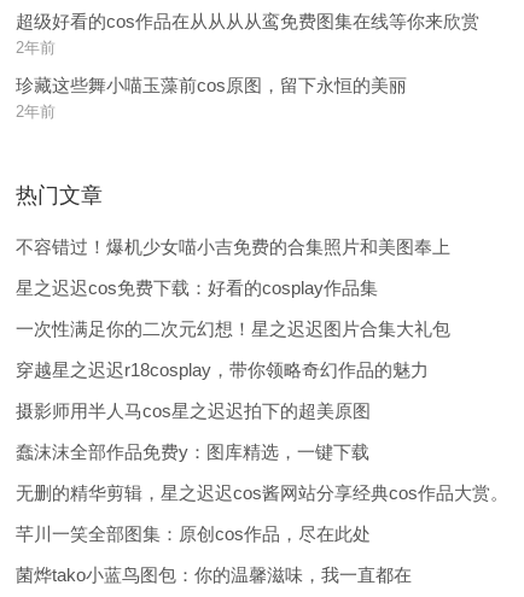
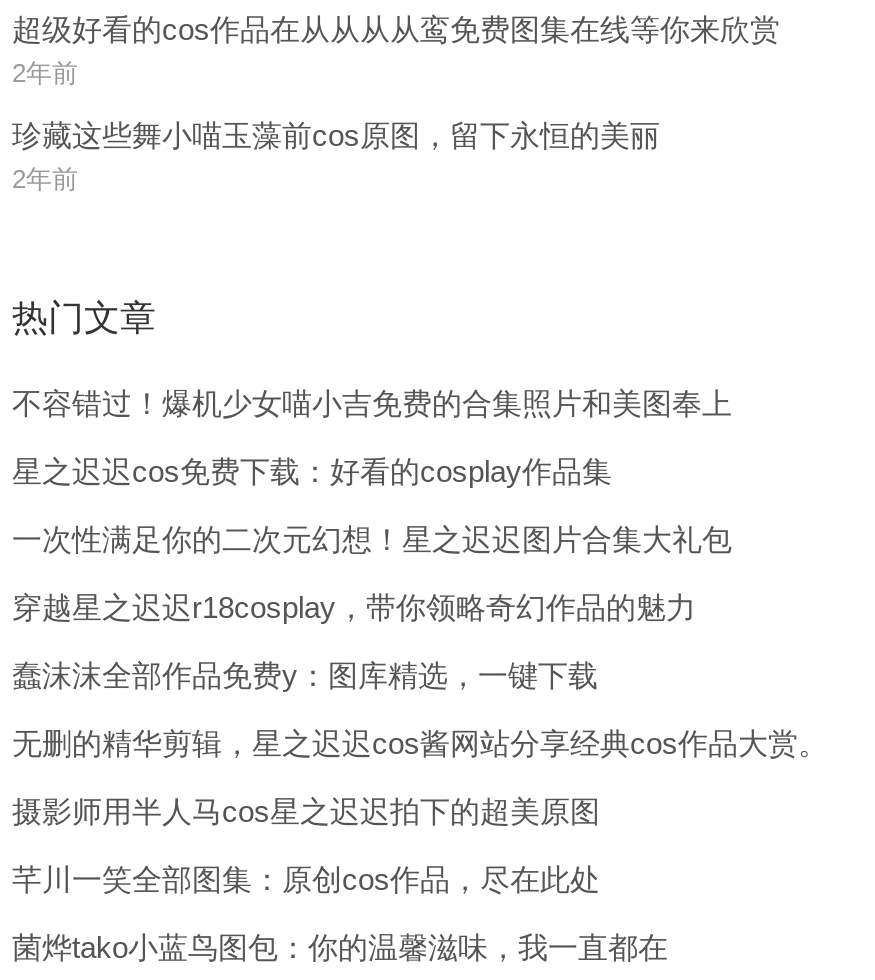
moved down: 摄影师用半人马cos星之迟迟拍下的超美原图

moved up: 蠢沫沫全部作品免费y：图库精选，一键下载 | 无删的精华剪辑，星之迟迟cos酱网站分享经典cos作品大赏。
